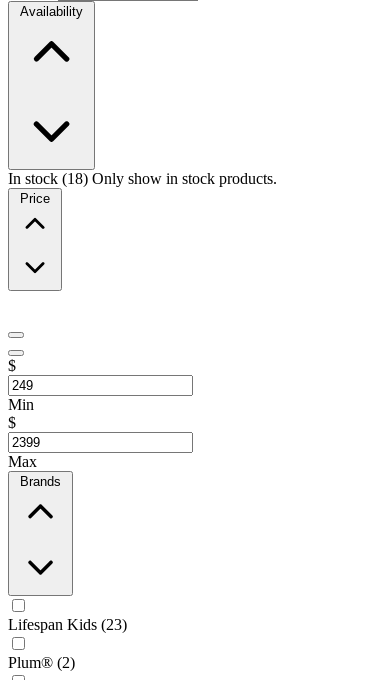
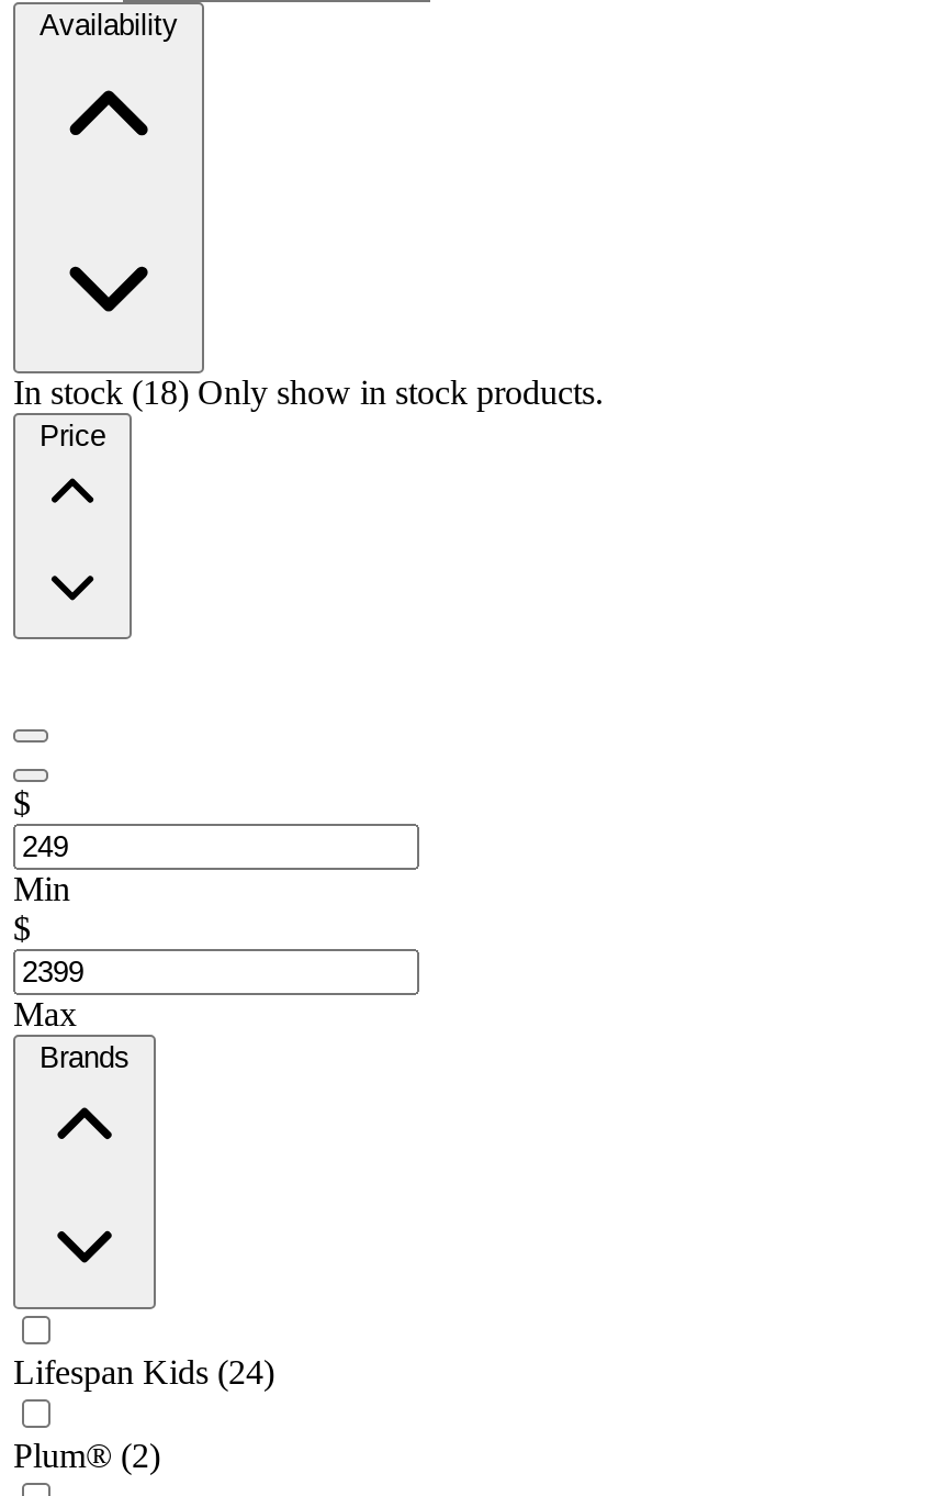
- Lifespan Kids (23)
+ Lifespan Kids (24)
